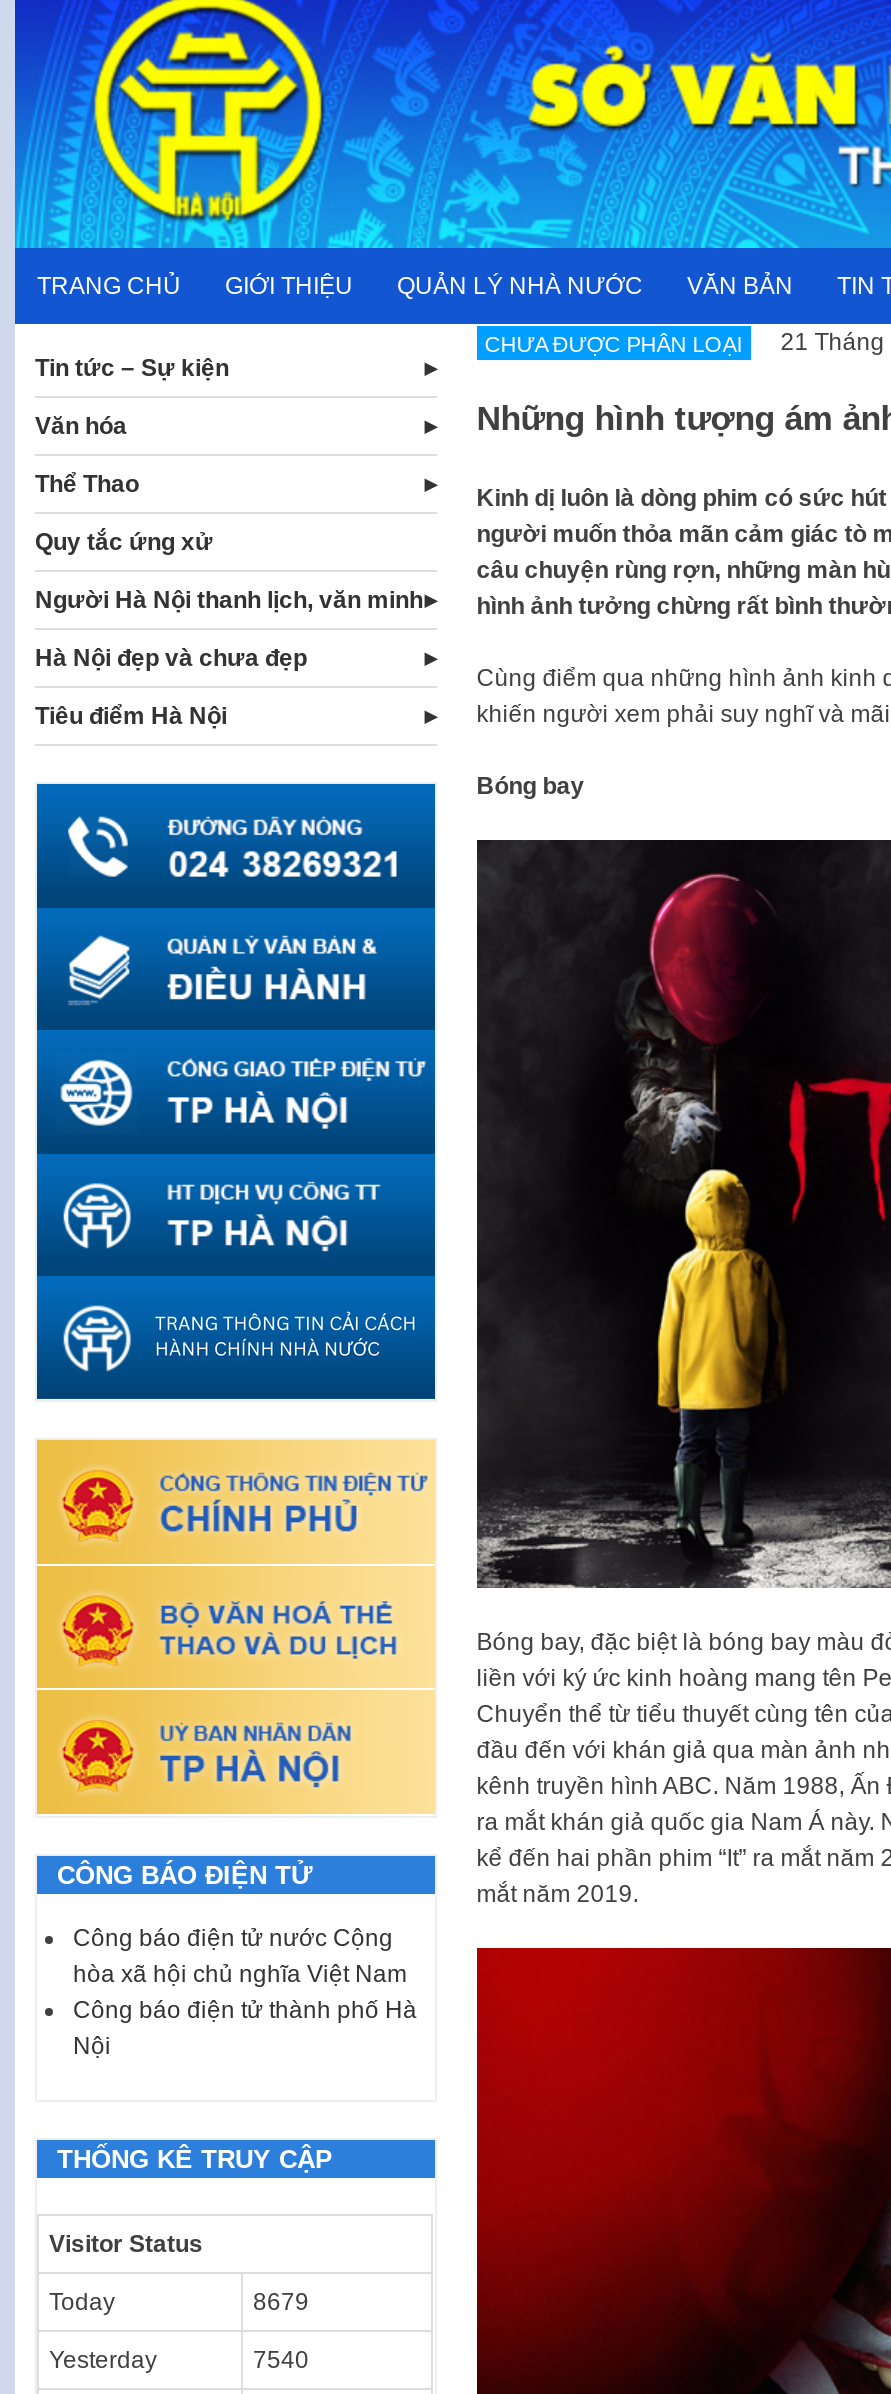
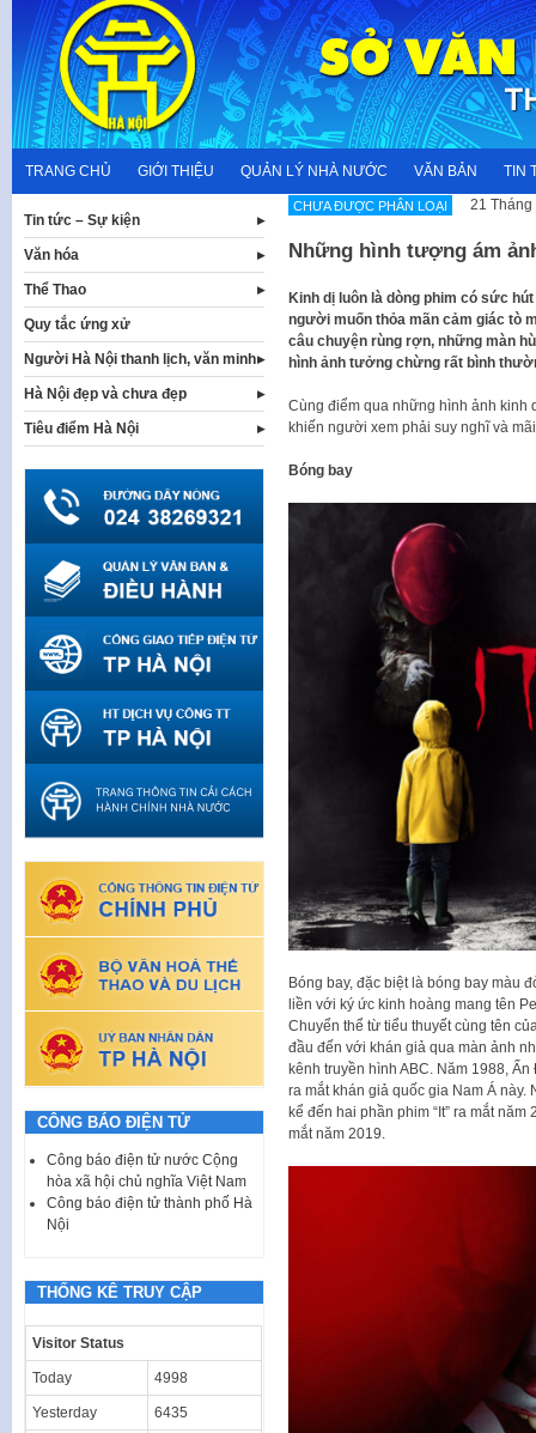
- 8679
+ 4998

- 7540
+ 6435
